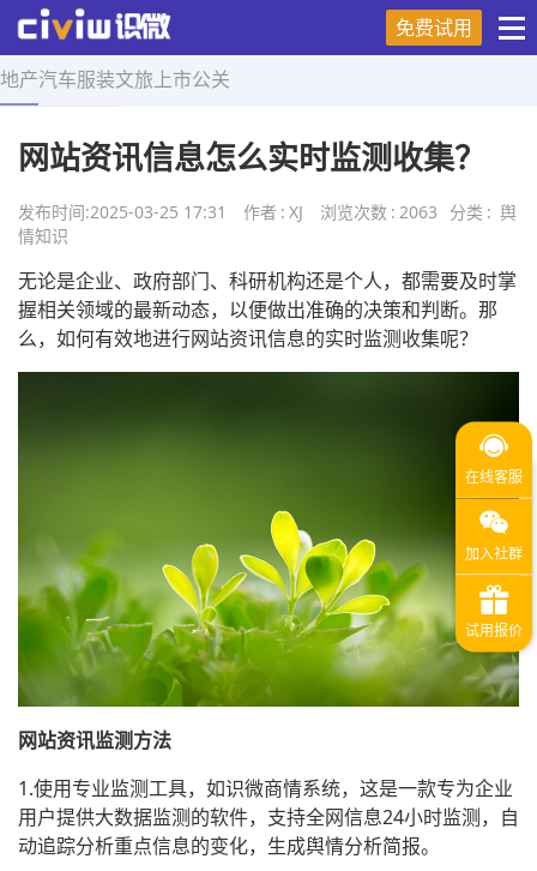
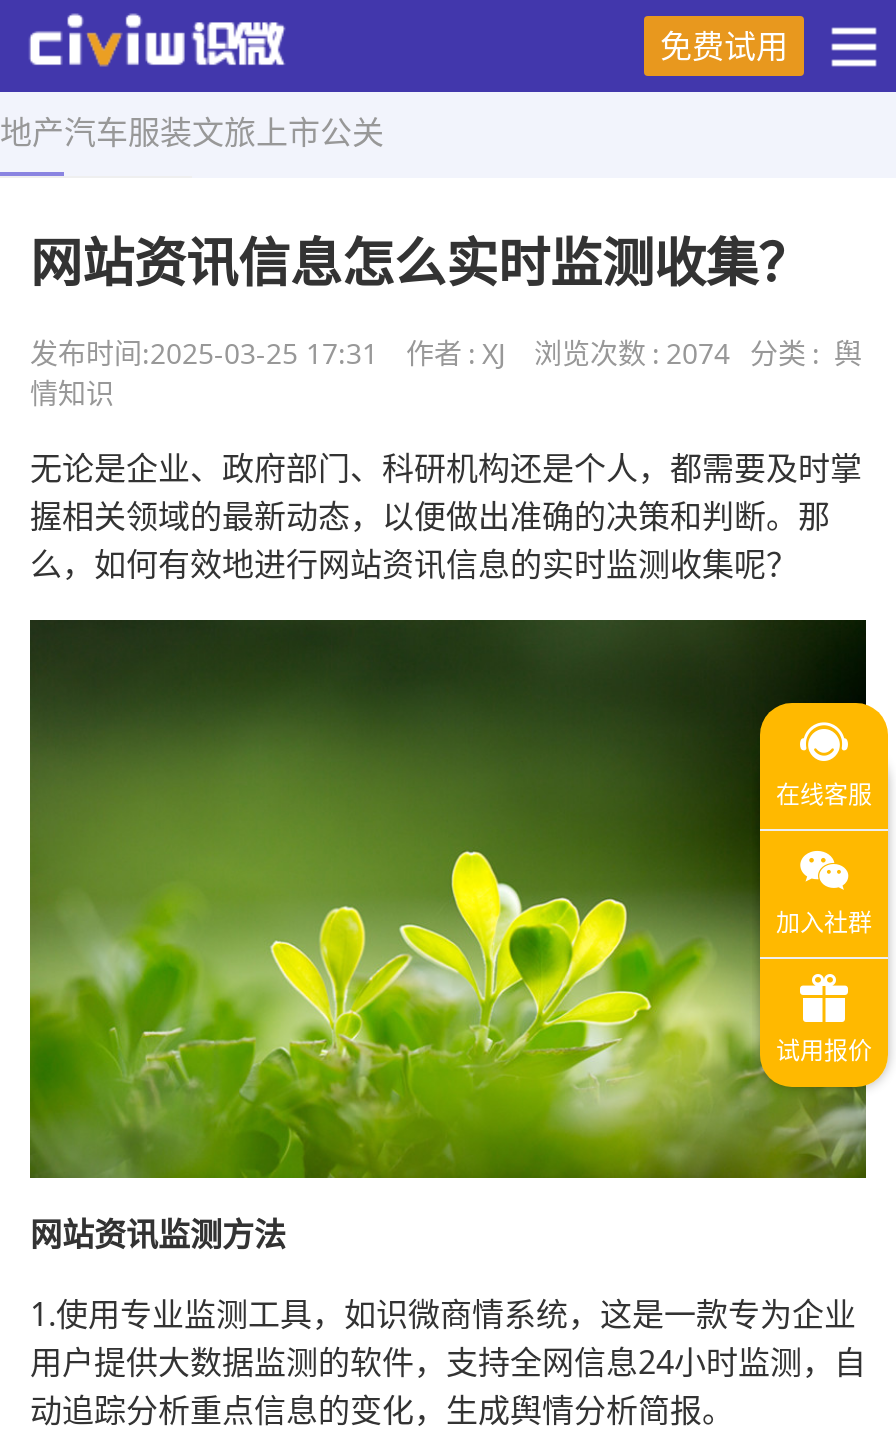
- 浏览次数 : 2063 分类 : 舆
+ 浏览次数 : 2074 分类 : 舆
